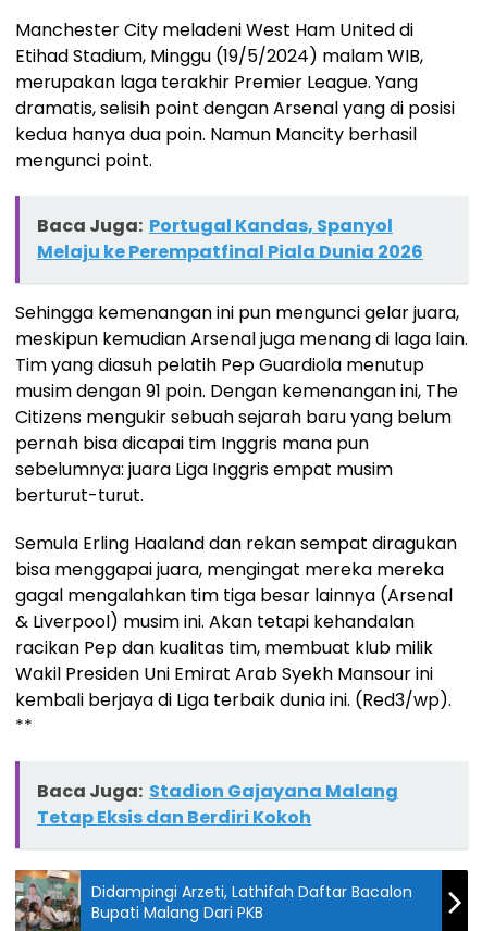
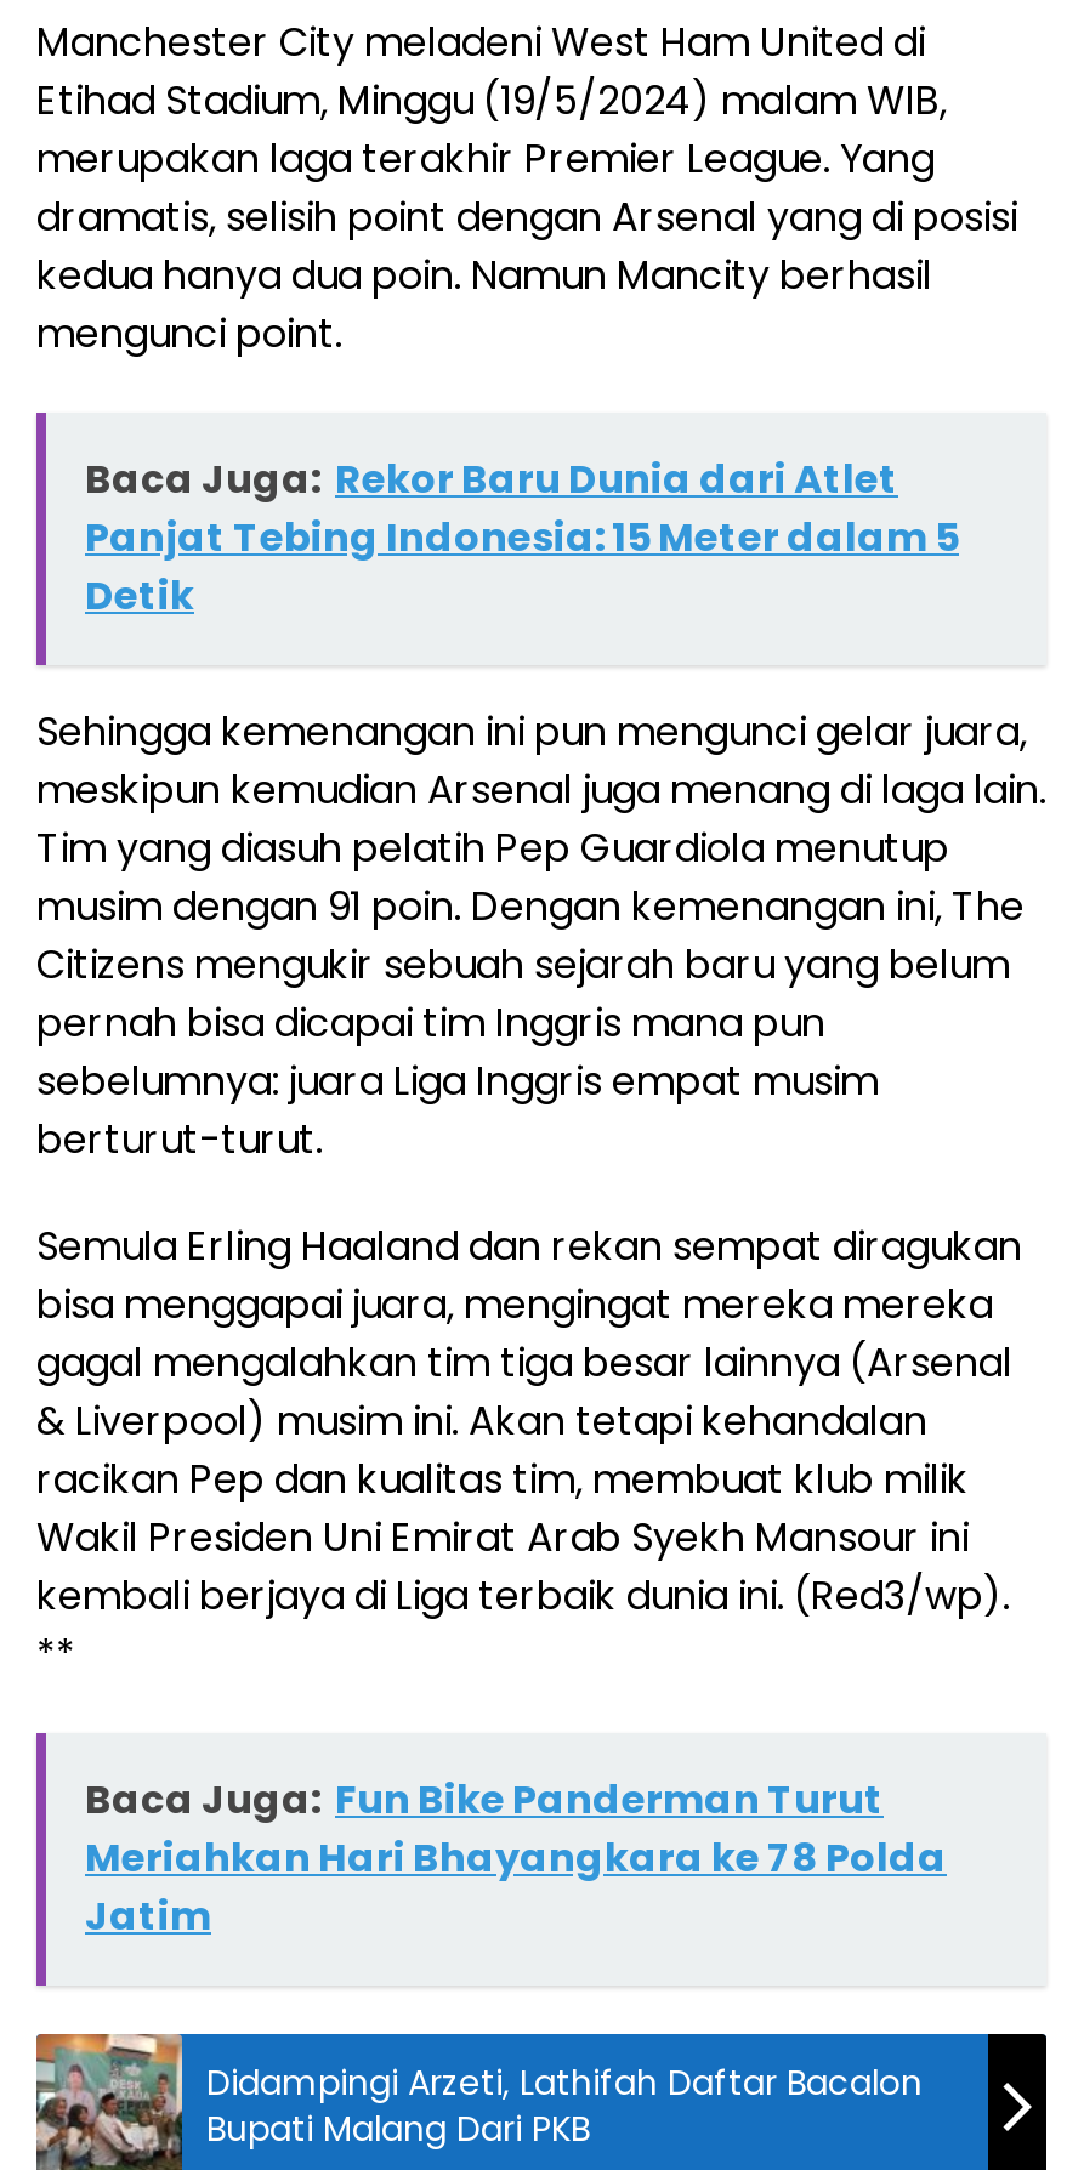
- Baca Juga: Portugal Kandas, Spanyol
- Melaju ke Perempatfinal Piala Dunia 2026
+ Baca Juga: Rekor Baru Dunia dari Atlet
+ Panjat Tebing Indonesia: 15 Meter dalam 5
+ Detik

- Baca Juga: Stadion Gajayana Malang
- Tetap Eksis dan Berdiri Kokoh
+ Baca Juga: Fun Bike Panderman Turut
+ Meriahkan Hari Bhayangkara ke 78 Polda
+ Jatim
